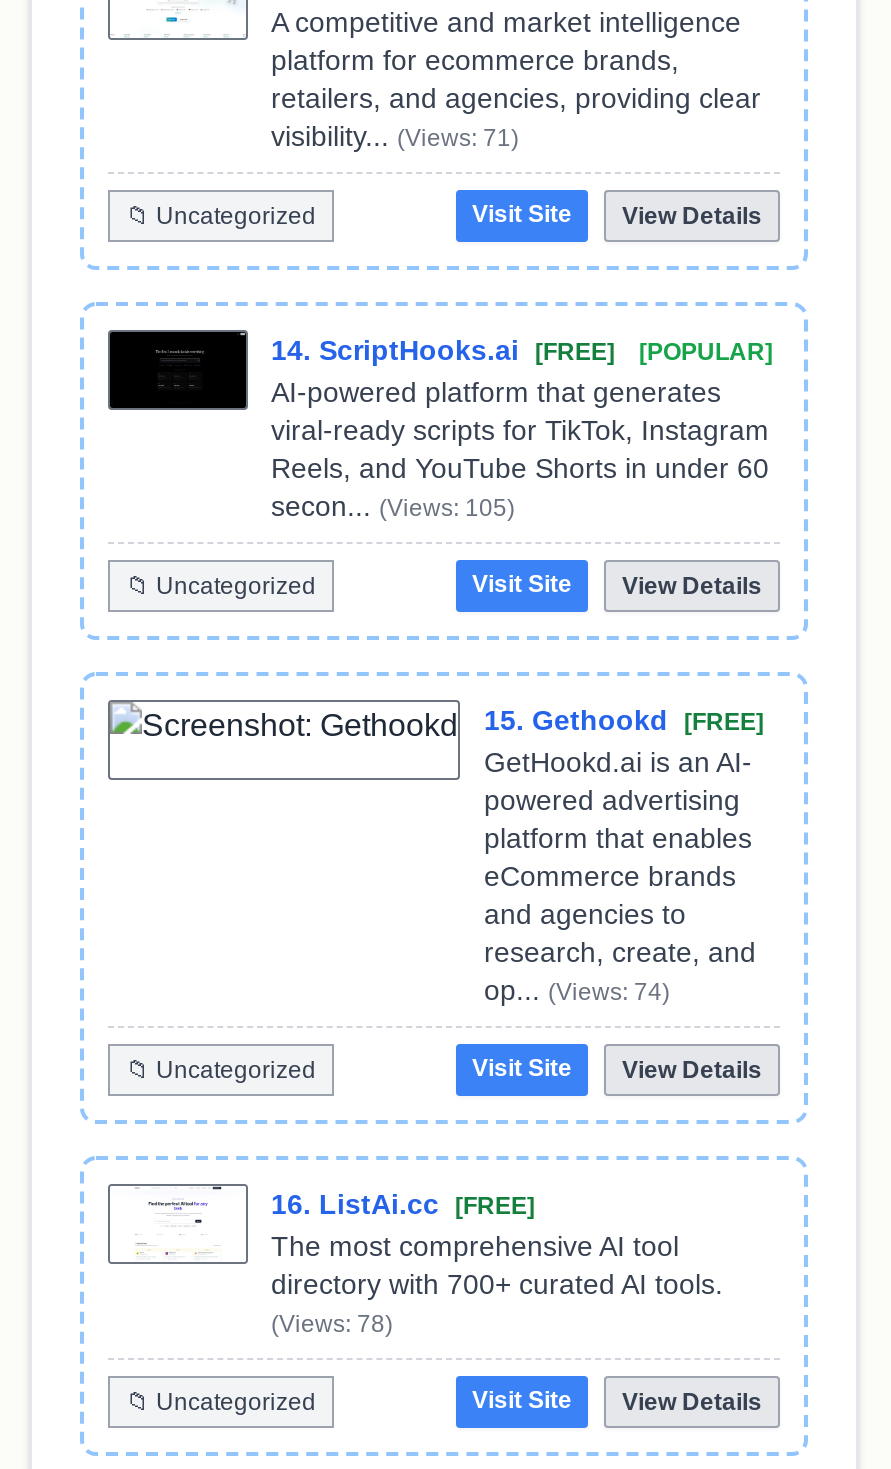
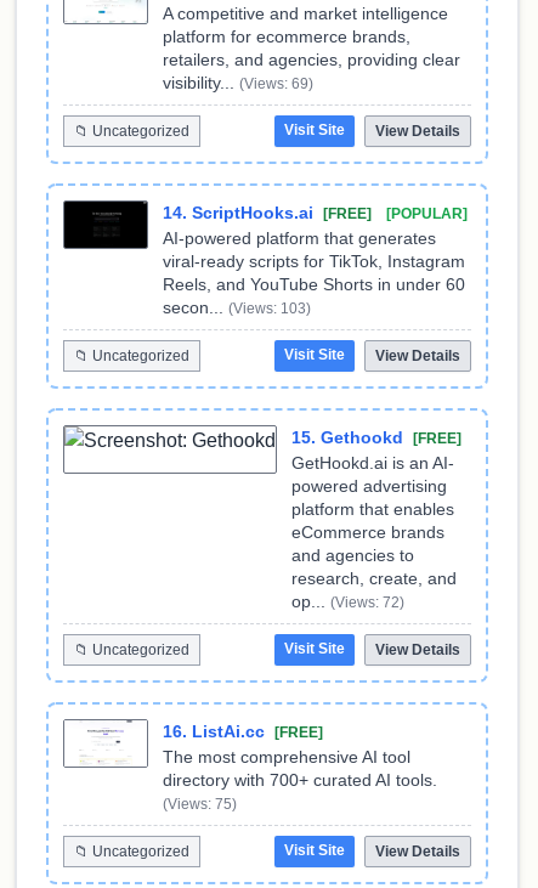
- visibility... (Views: 71)
+ visibility... (Views: 69)

- secon... (Views: 105)
+ secon... (Views: 103)

- op... (Views: 74)
+ op... (Views: 72)

- (Views: 78)
+ (Views: 75)
